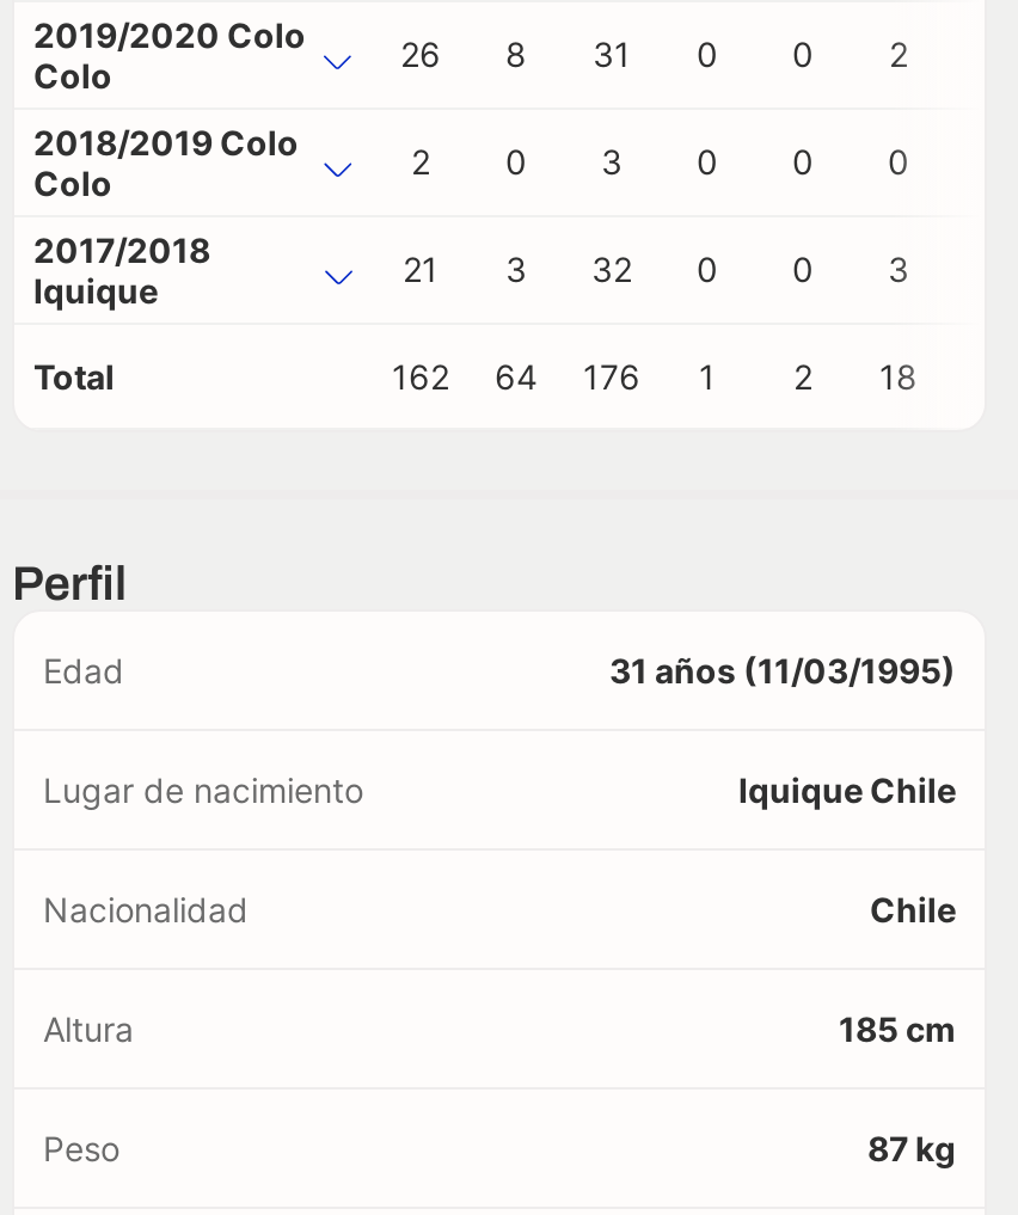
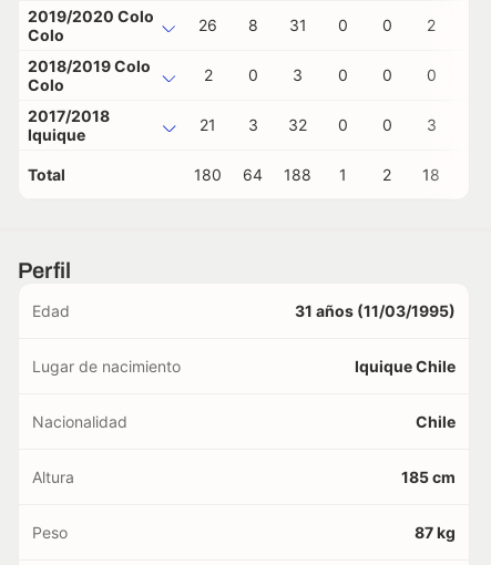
- 162
+ 180

- 176
+ 188
